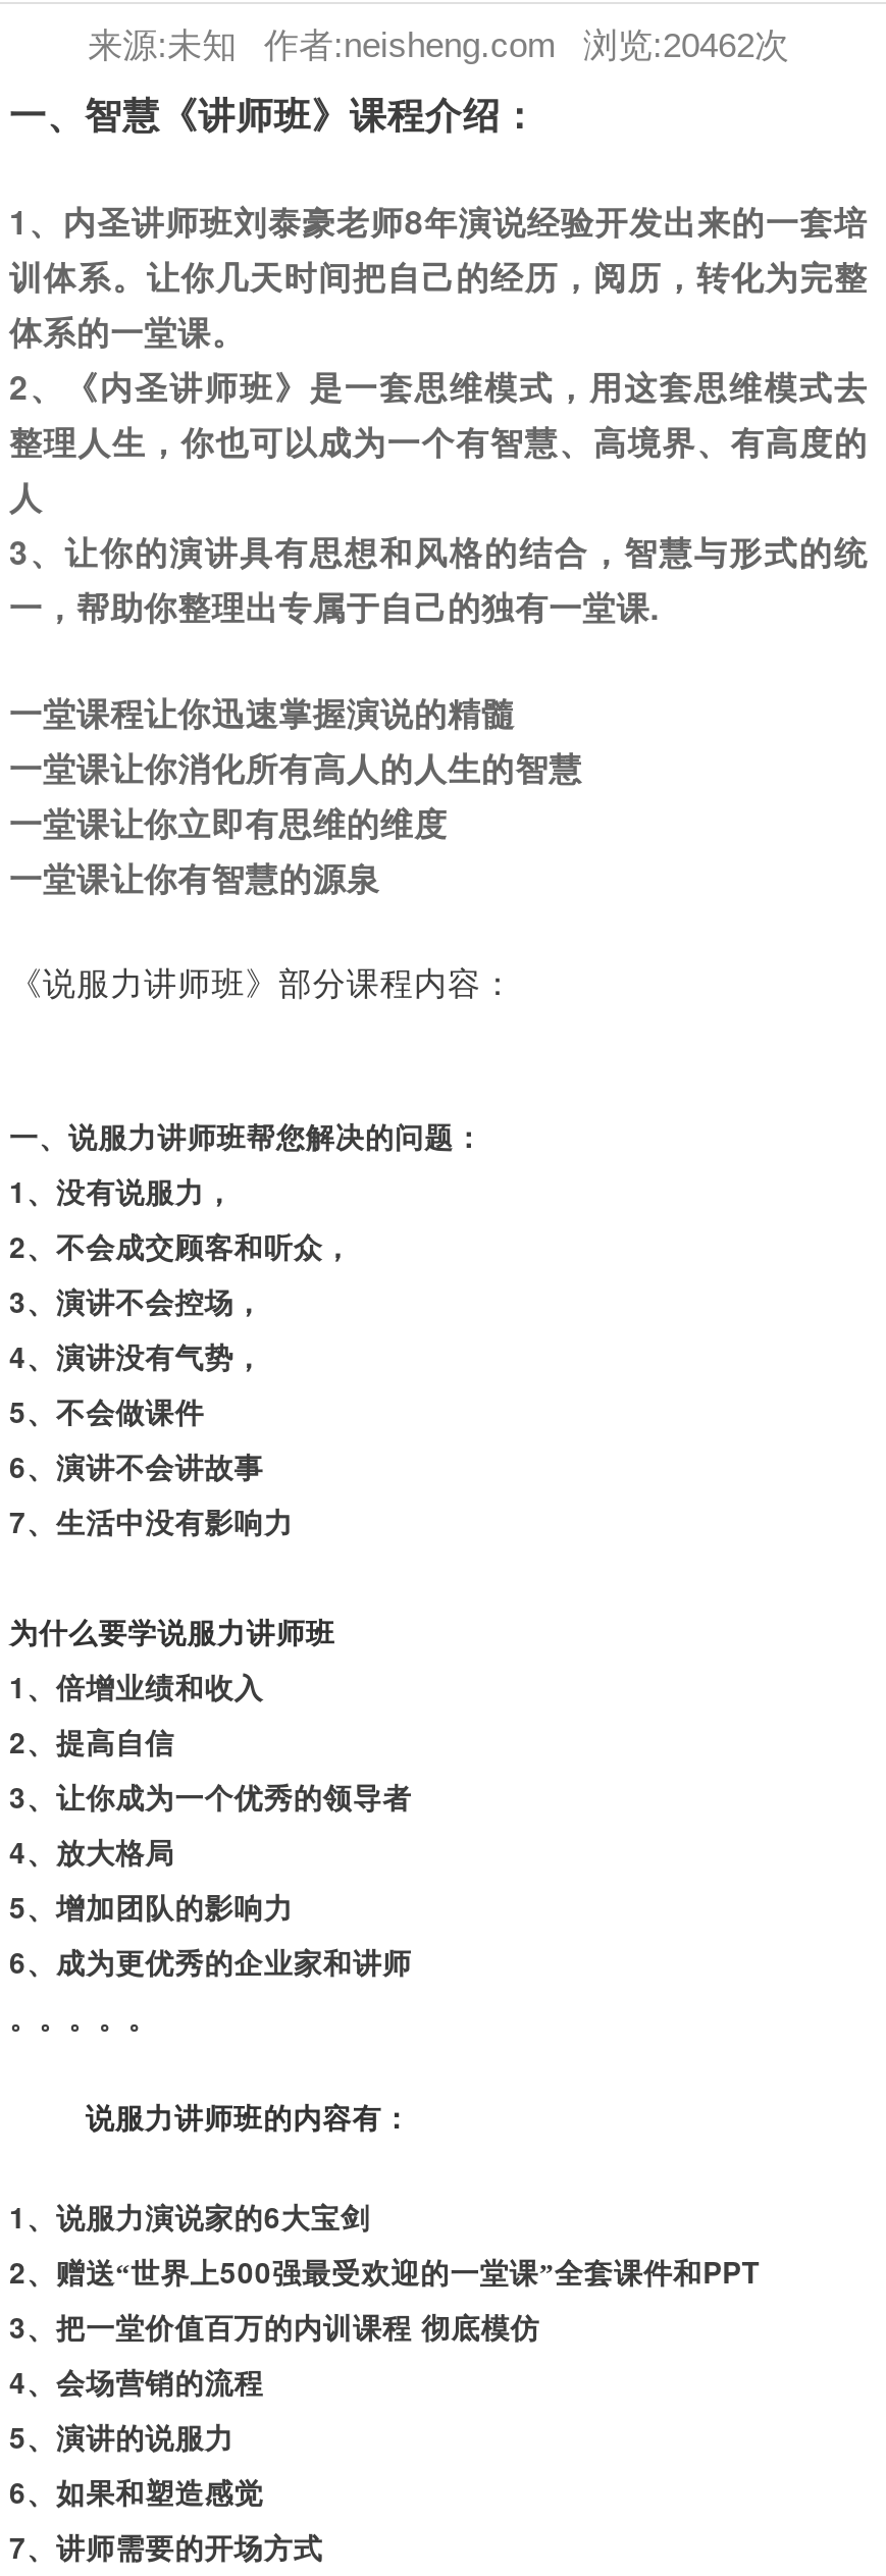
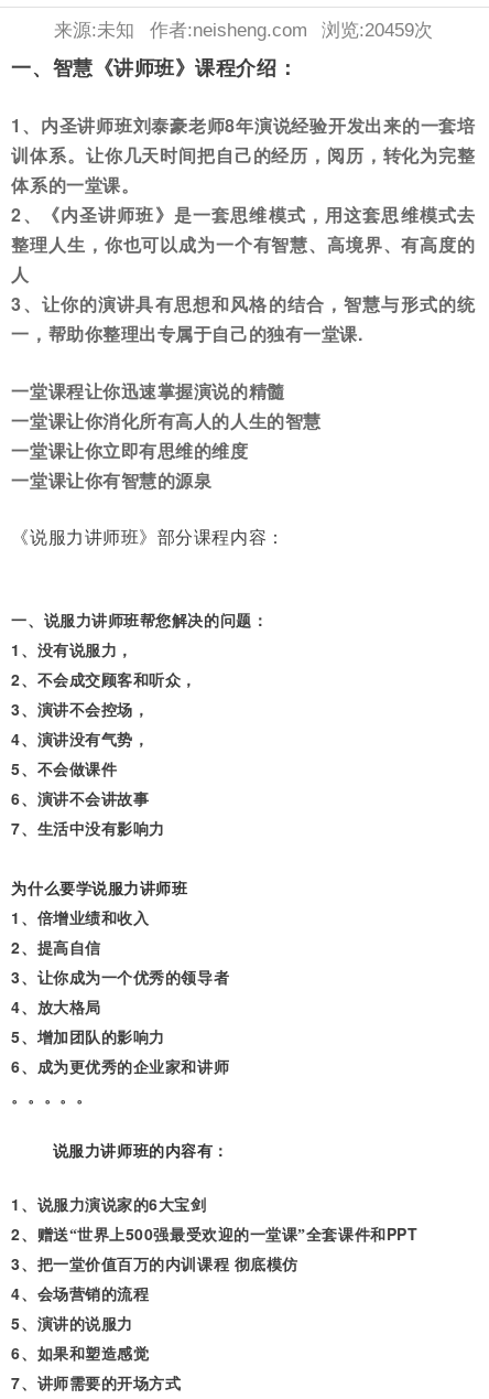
- 来源:未知 作者:neisheng.com 浏览:20462次
+ 来源:未知 作者:neisheng.com 浏览:20459次
